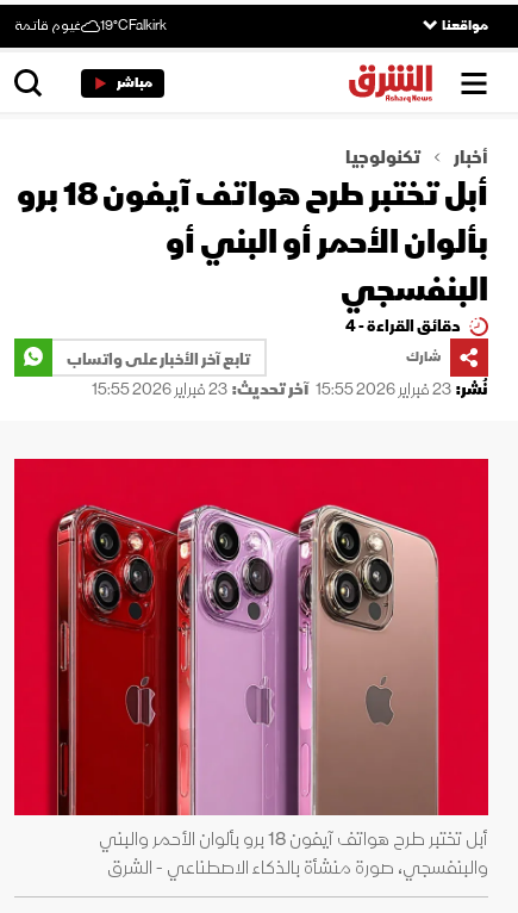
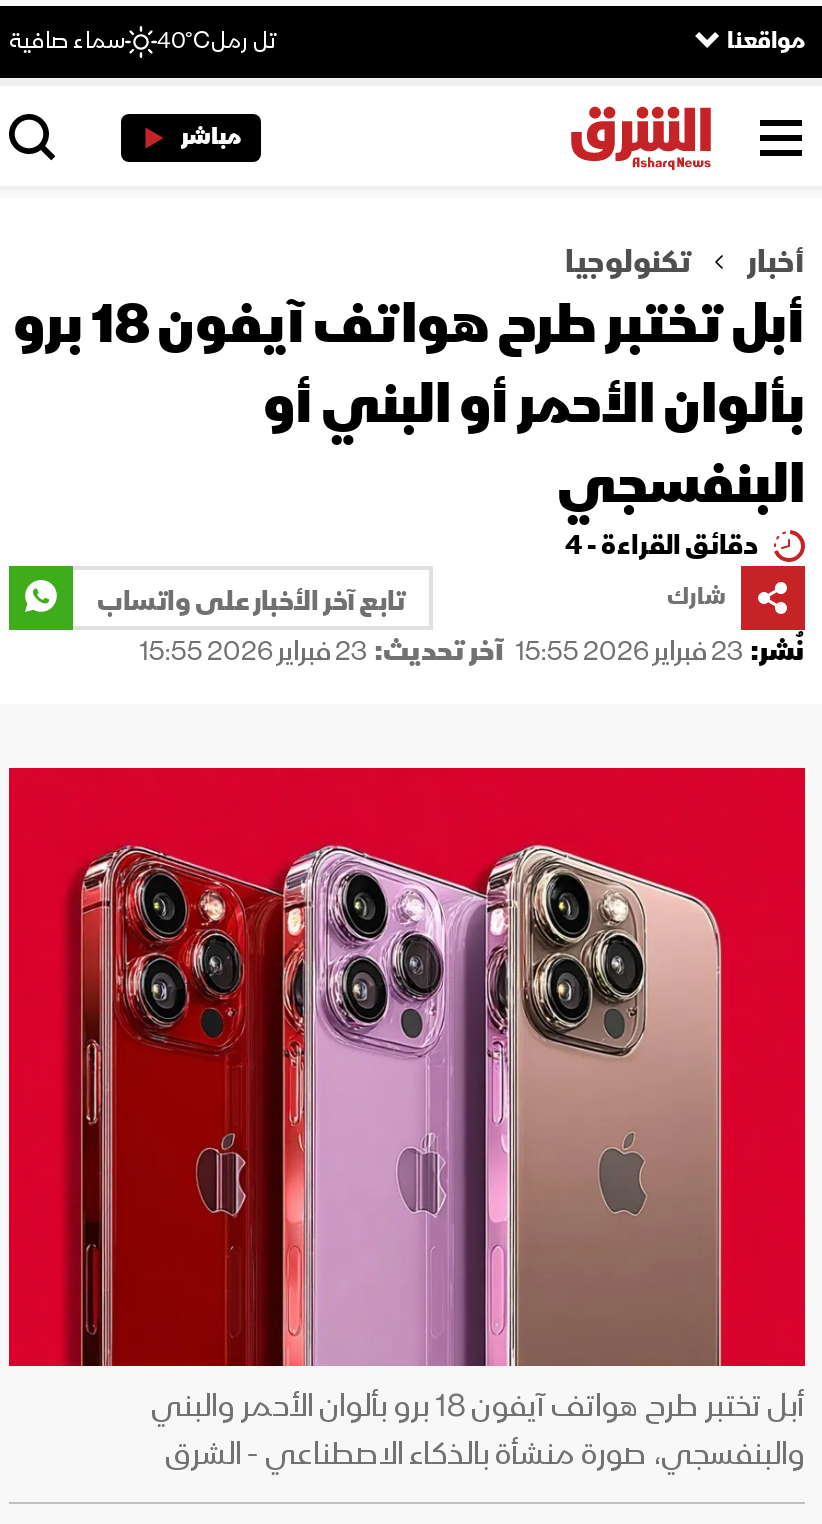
- Falkirk
- 19°C
- غيوم قاتمة
+ تل رمل40°C
+ سماء صافية
